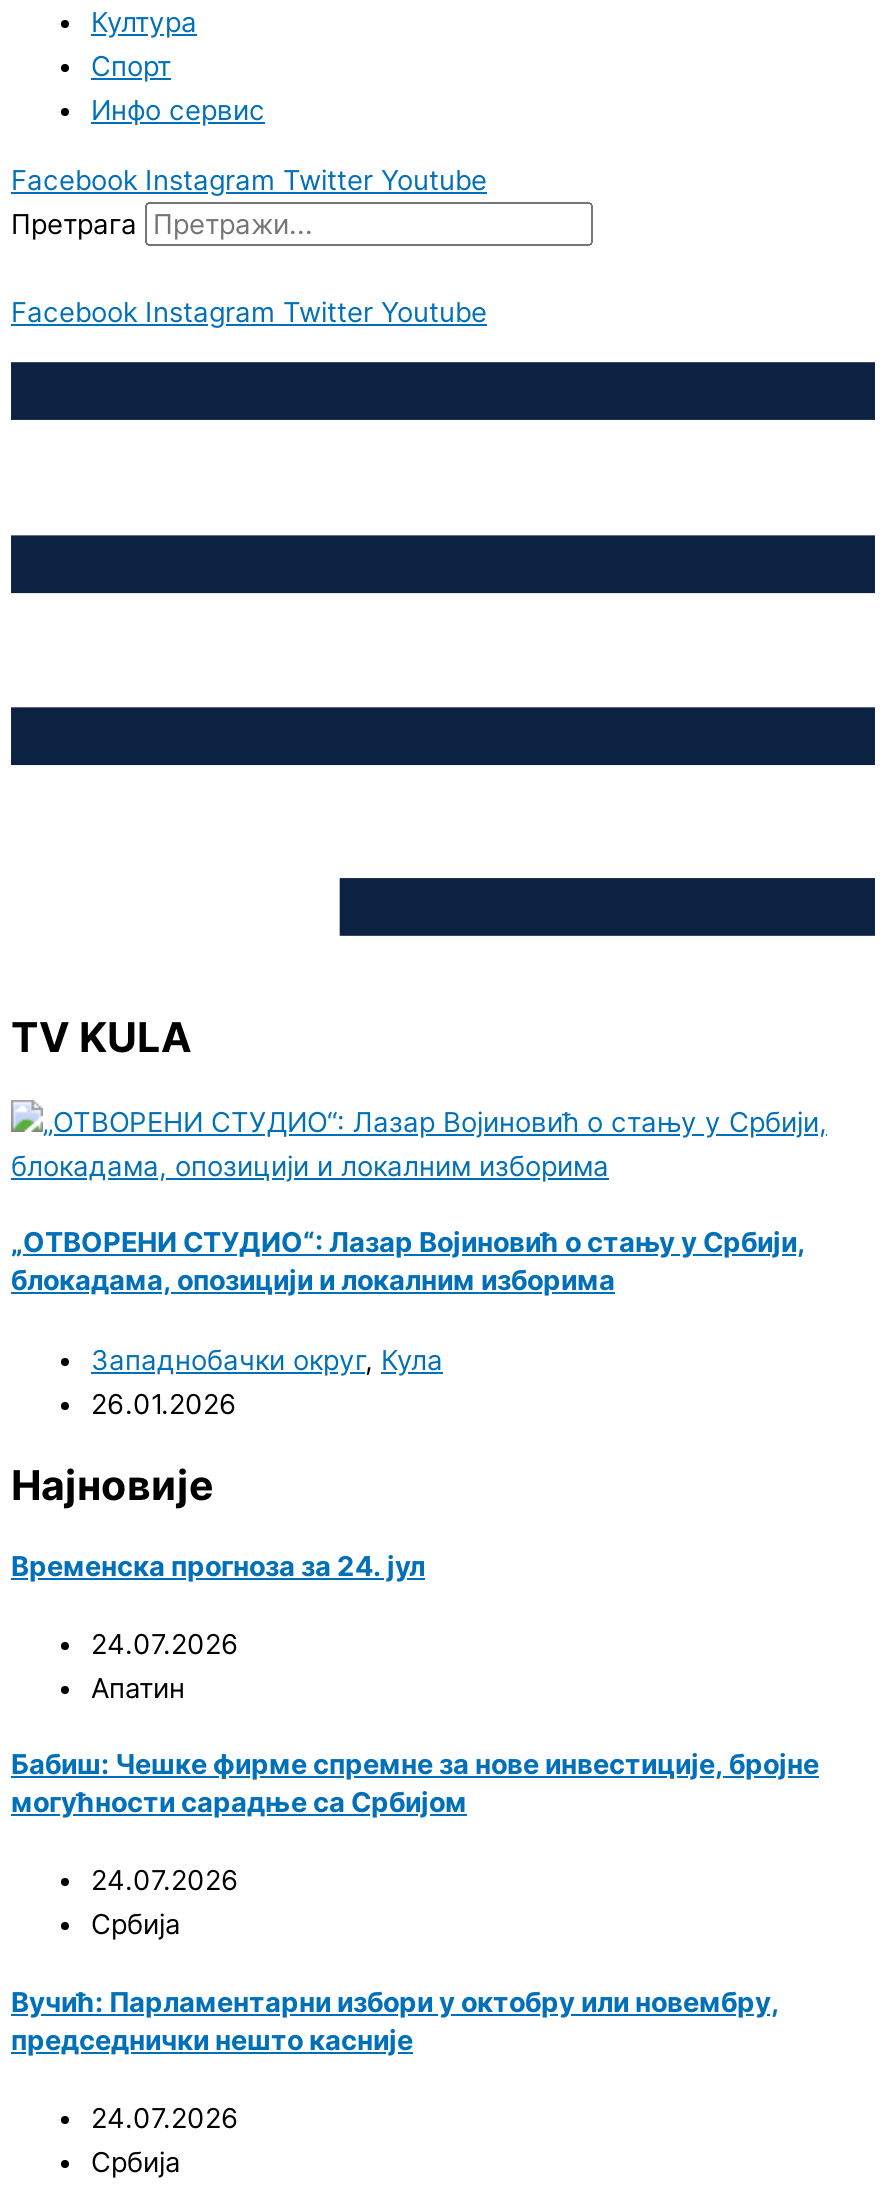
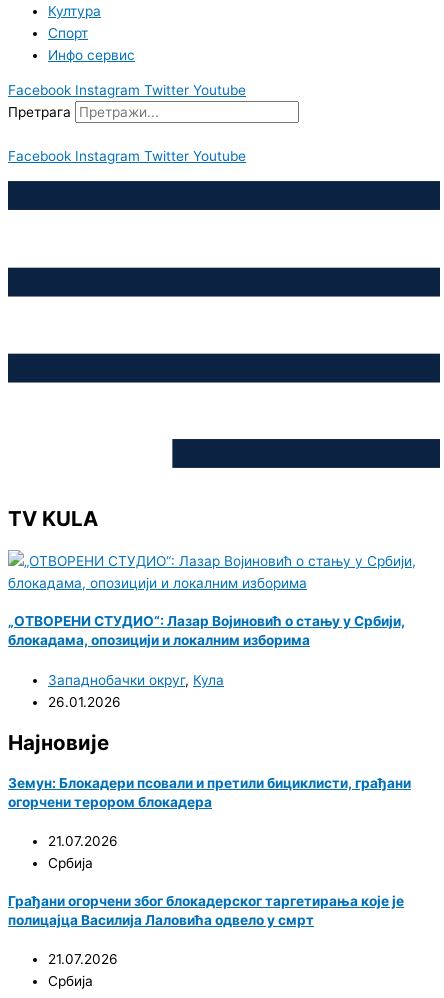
- Временска прогноза за 24. јул
- 24.07.2026
- Апатин
- Бабиш: Чешке фирме спремне за нове инвестиције, бројне
- могућности сарадње са Србијом
- 24.07.2026
+ Земун: Блокадери псовали и претили бициклисти, грађани
+ огорчени терором блокадера
+ 21.07.2026

- Вучић: Парламентарни избори у октобру или новембру,
- председнички нешто касније
+ Грађани огорчени због блокадерског таргетирања које је
+ полицајца Василија Лаловића одвело у смрт

- 24.07.2026
+ 21.07.2026
